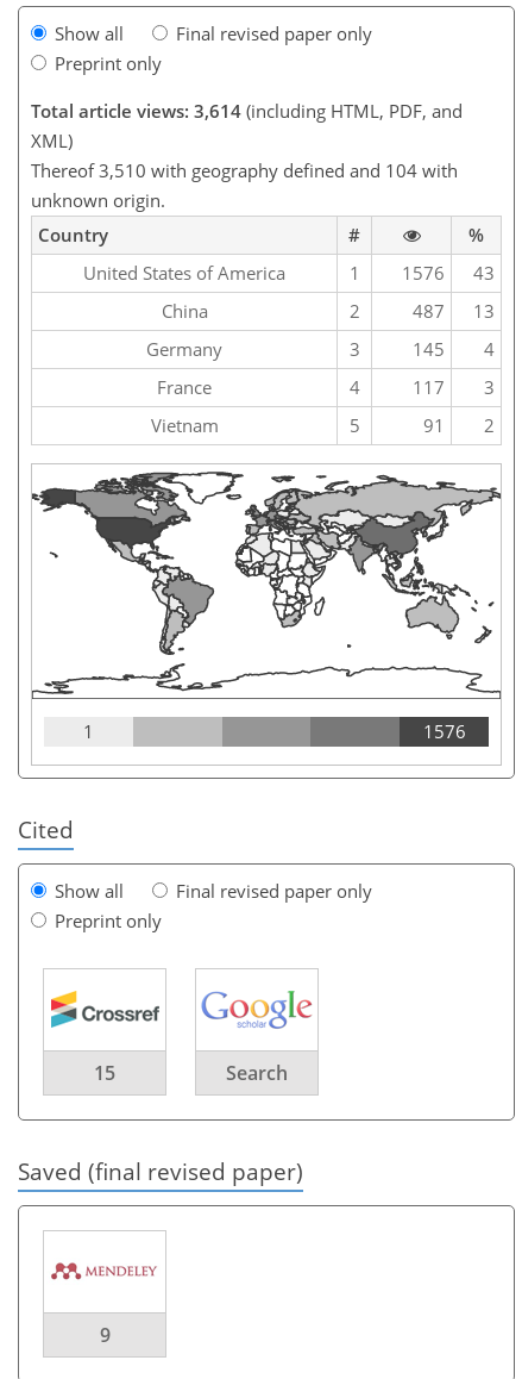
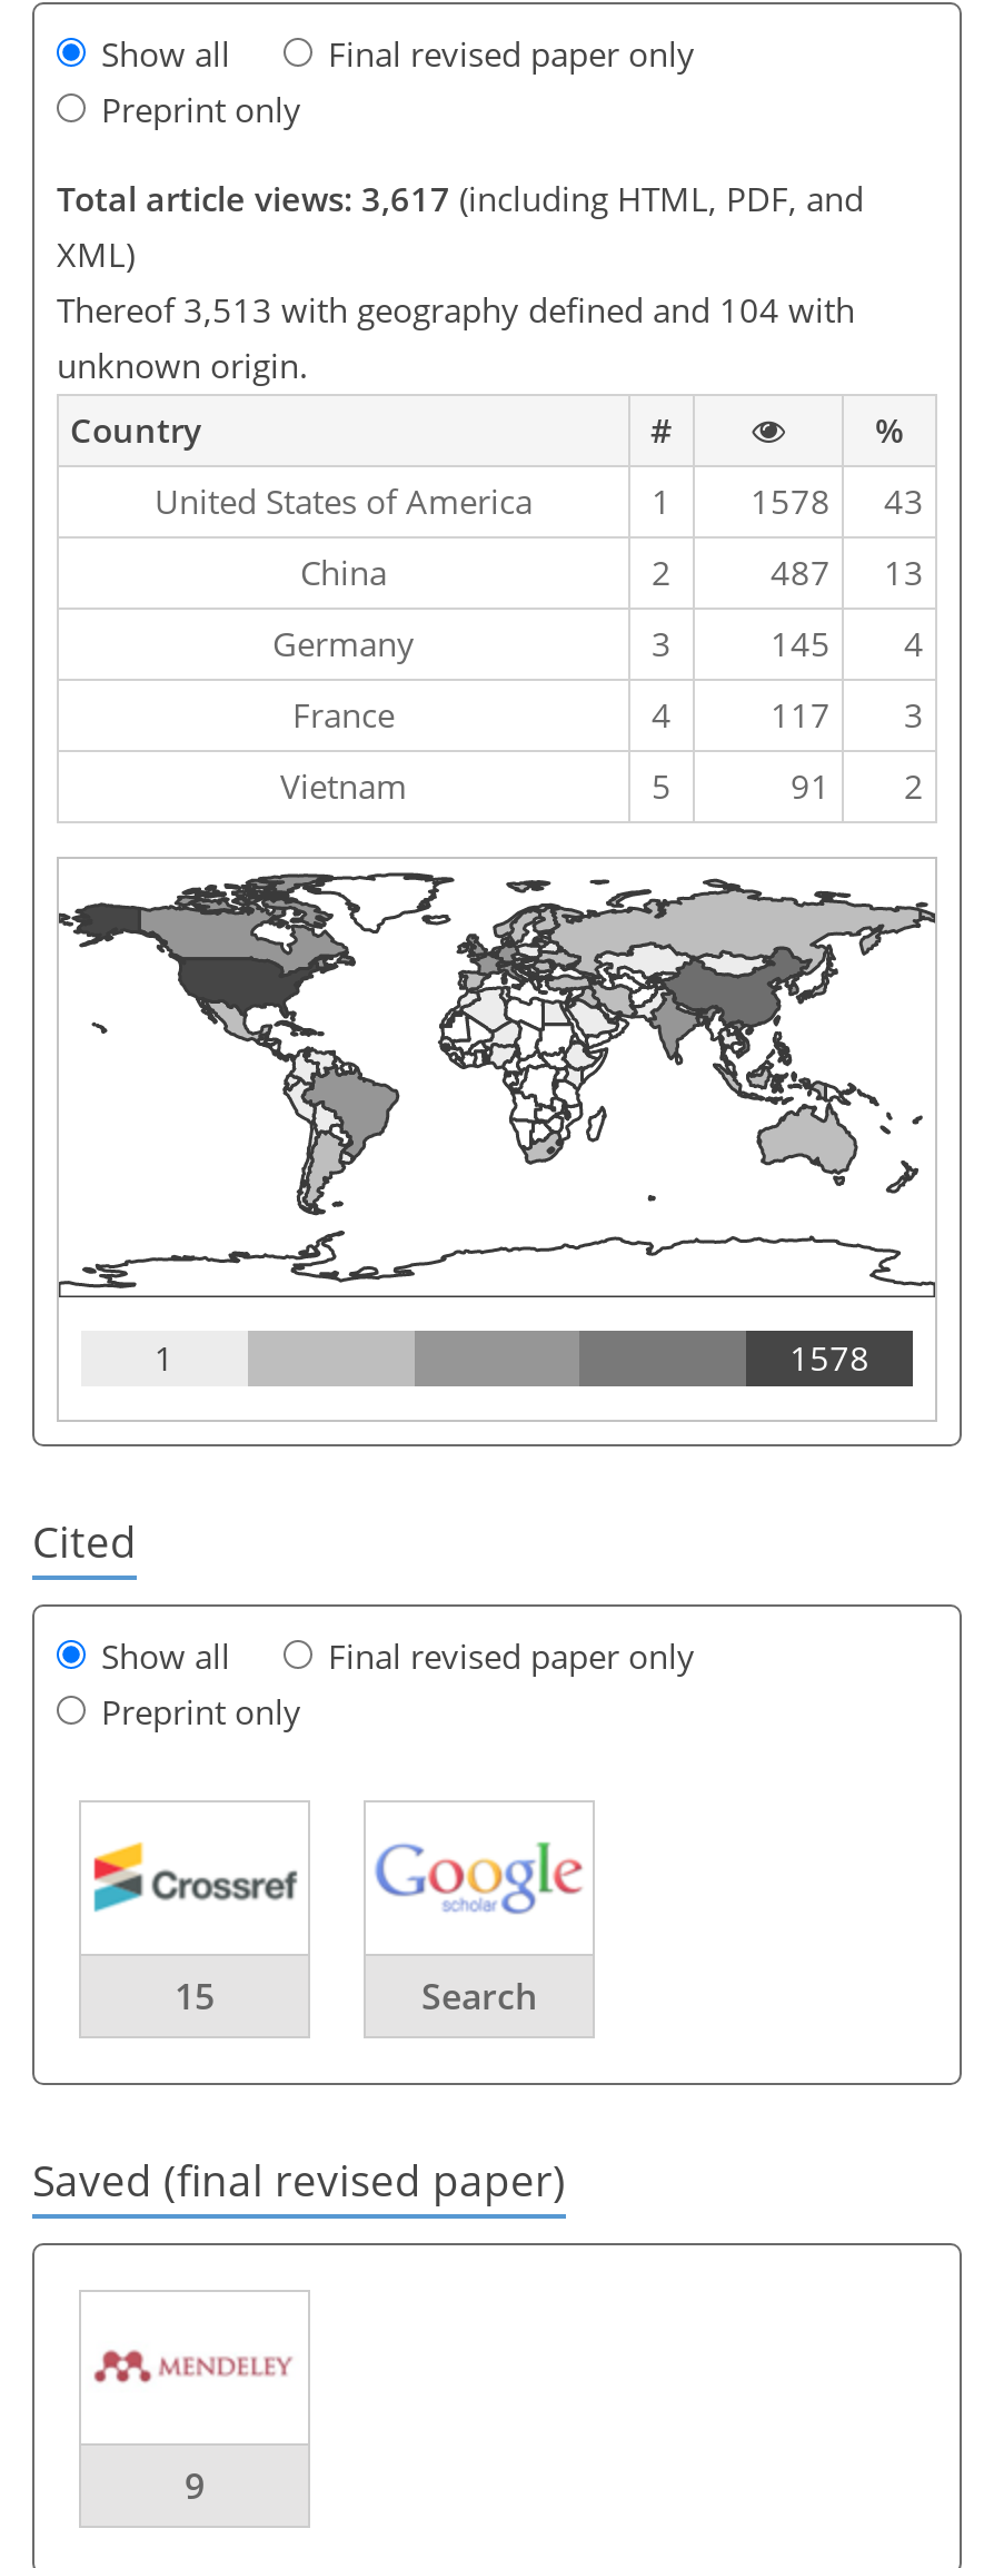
- Total article views: 3,614 (including HTML, PDF, and
+ Total article views: 3,617 (including HTML, PDF, and

- Thereof 3,510 with geography defined and 104 with
+ Thereof 3,513 with geography defined and 104 with

- 1 1576 43
+ 1 1578 43

- 1576
+ 1578
